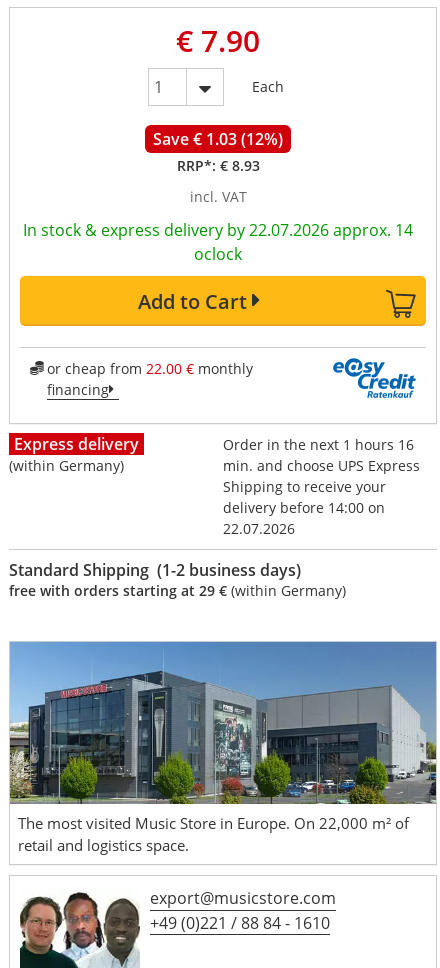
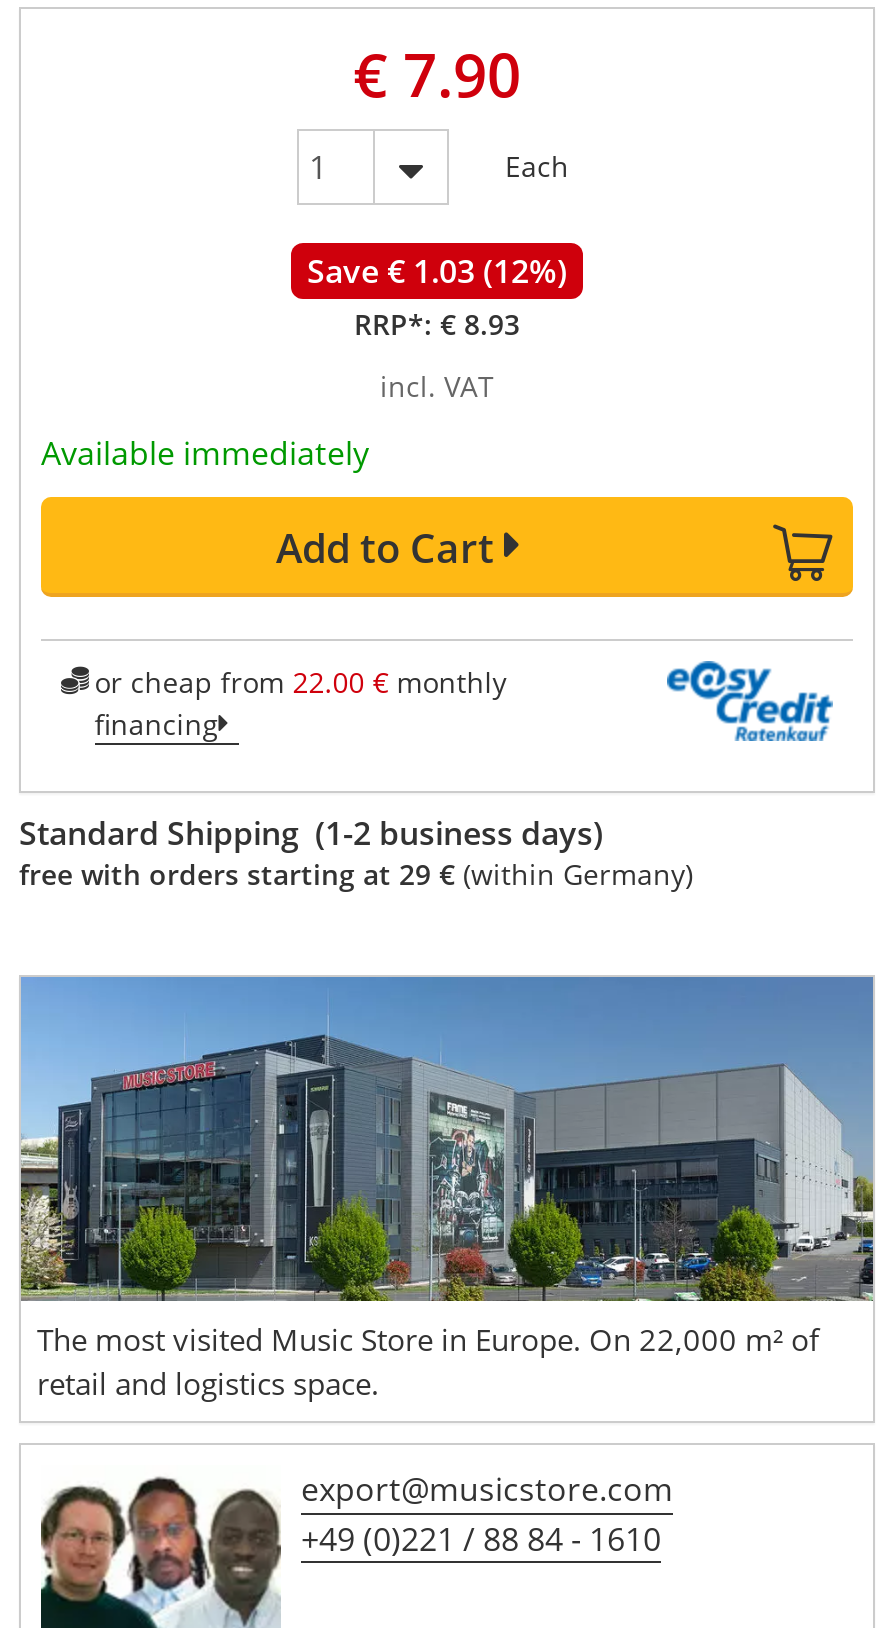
- In stock & express delivery by 22.07.2026 approx. 14
- oclock
+ Available immediately

- Express delivery
- (within Germany)

- Order in the next 1 hours 16
- min. and choose UPS Express
- Shipping to receive your
- delivery before 14:00 on
- 22.07.2026
